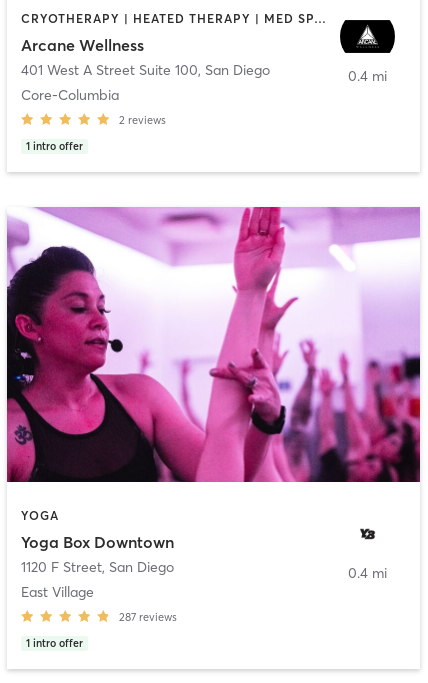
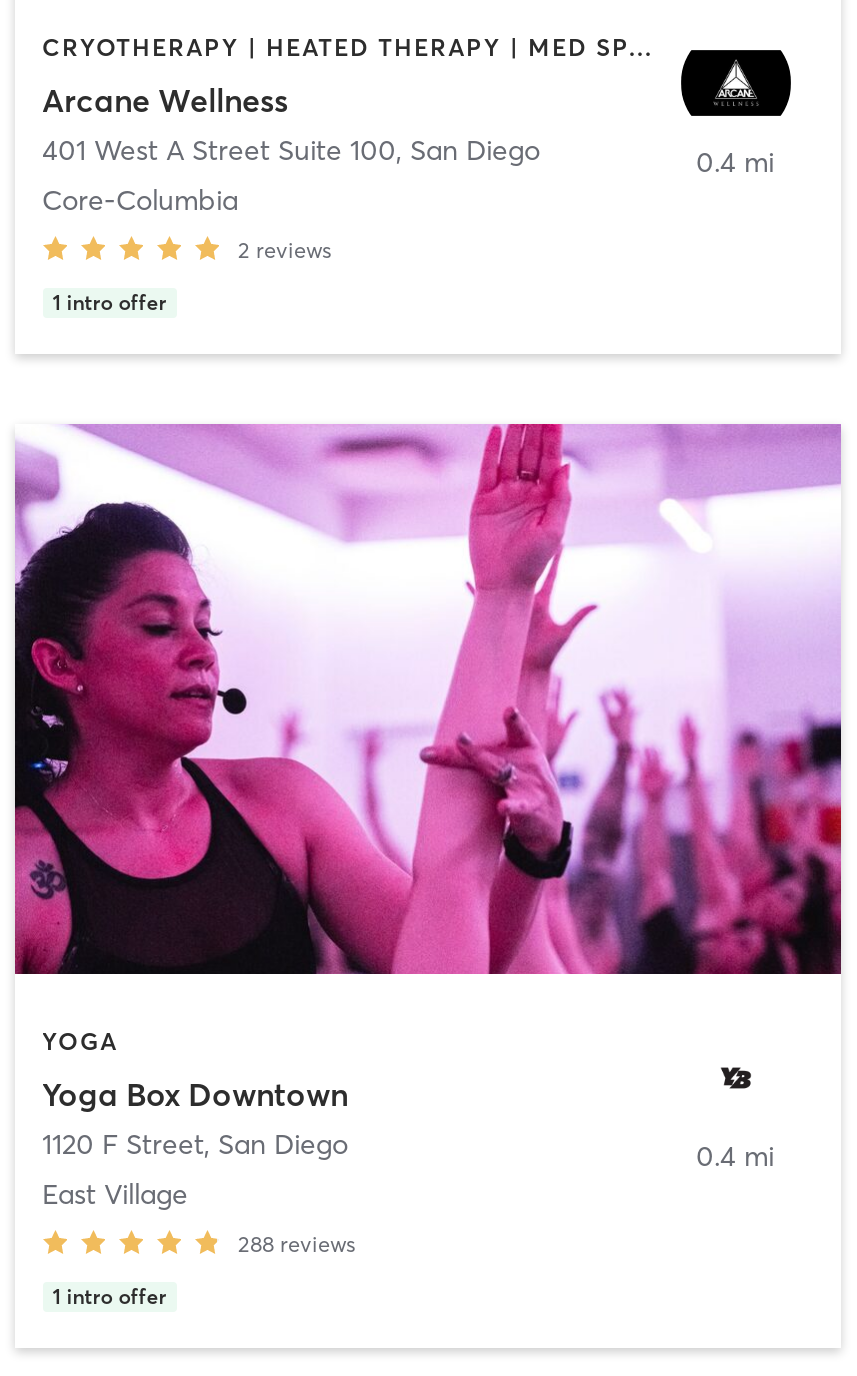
- 287 reviews
+ 288 reviews
